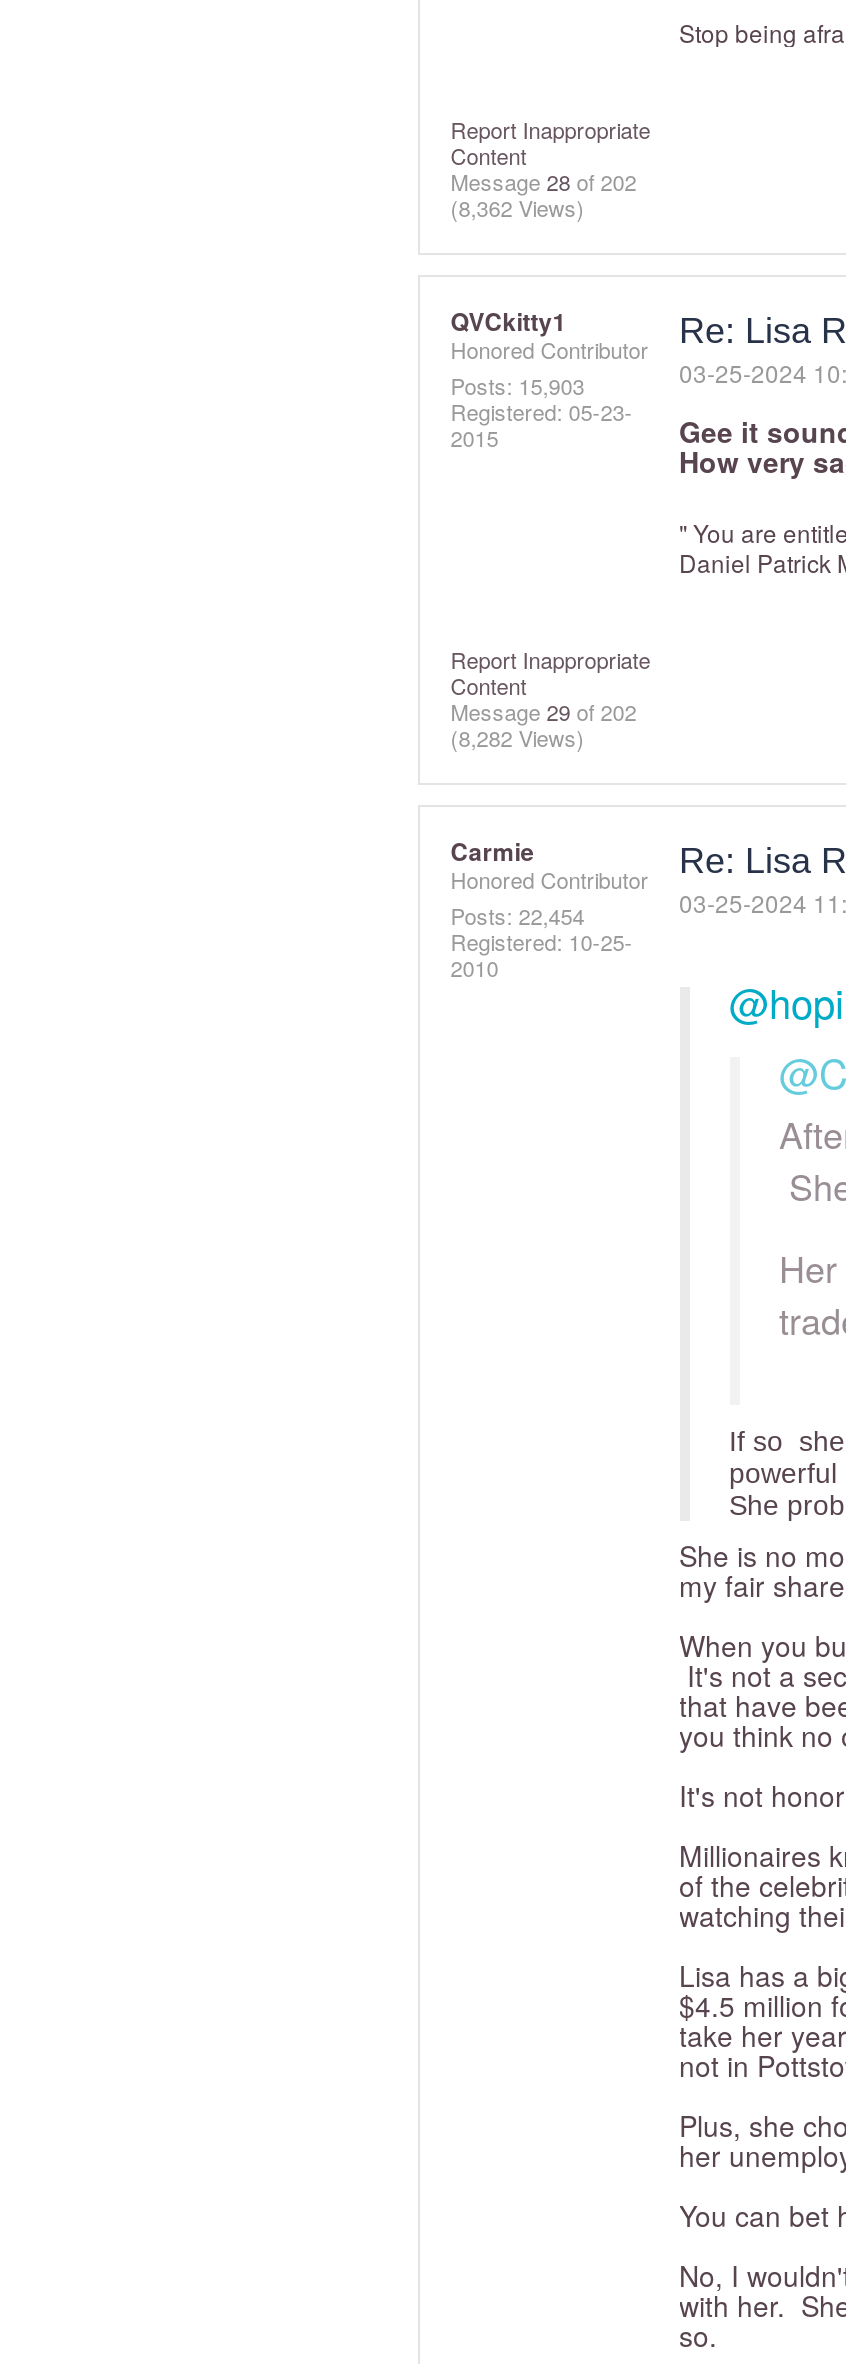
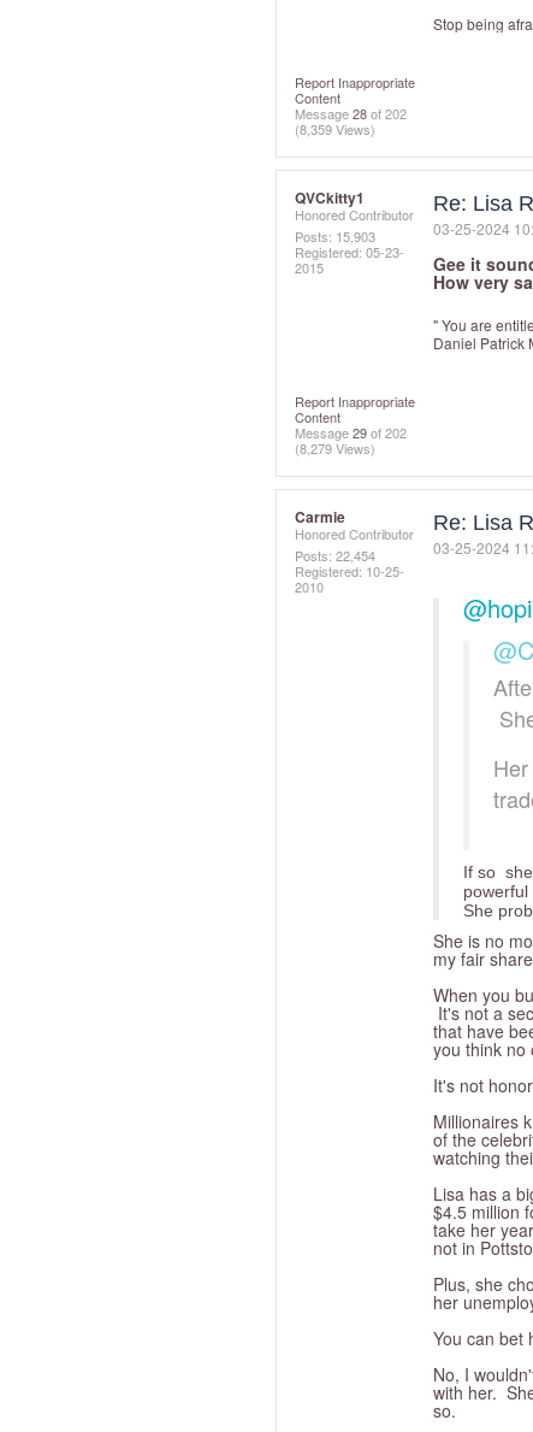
- (8,362 Views)
+ (8,359 Views)

- (8,282 Views)
+ (8,279 Views)
